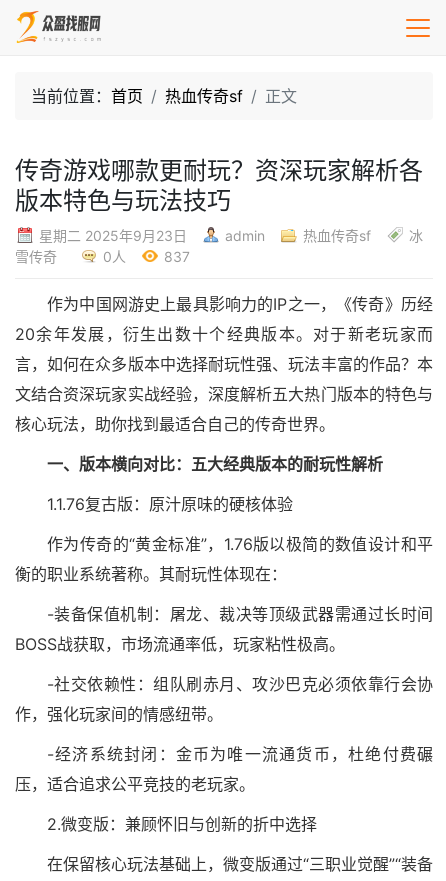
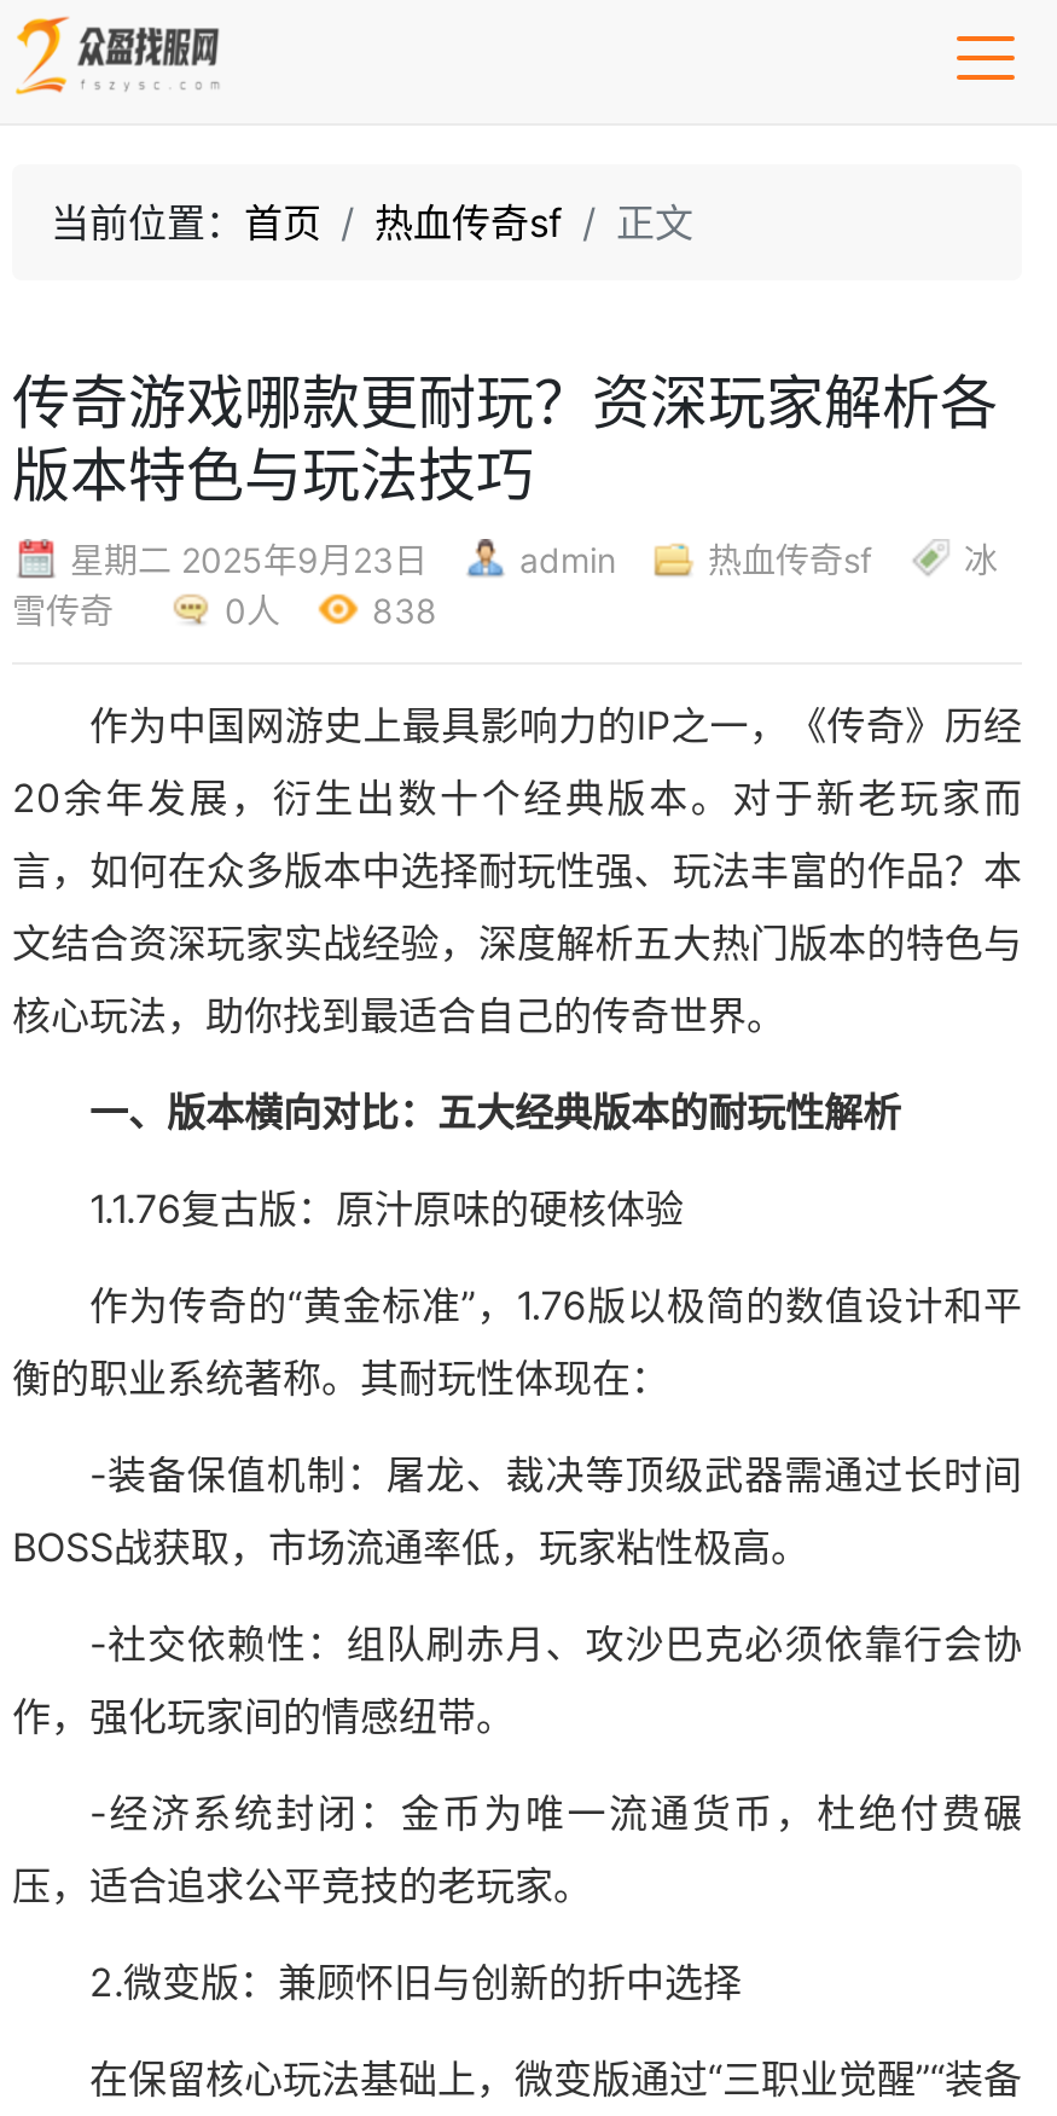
- 0人 837
+ 0人 838
